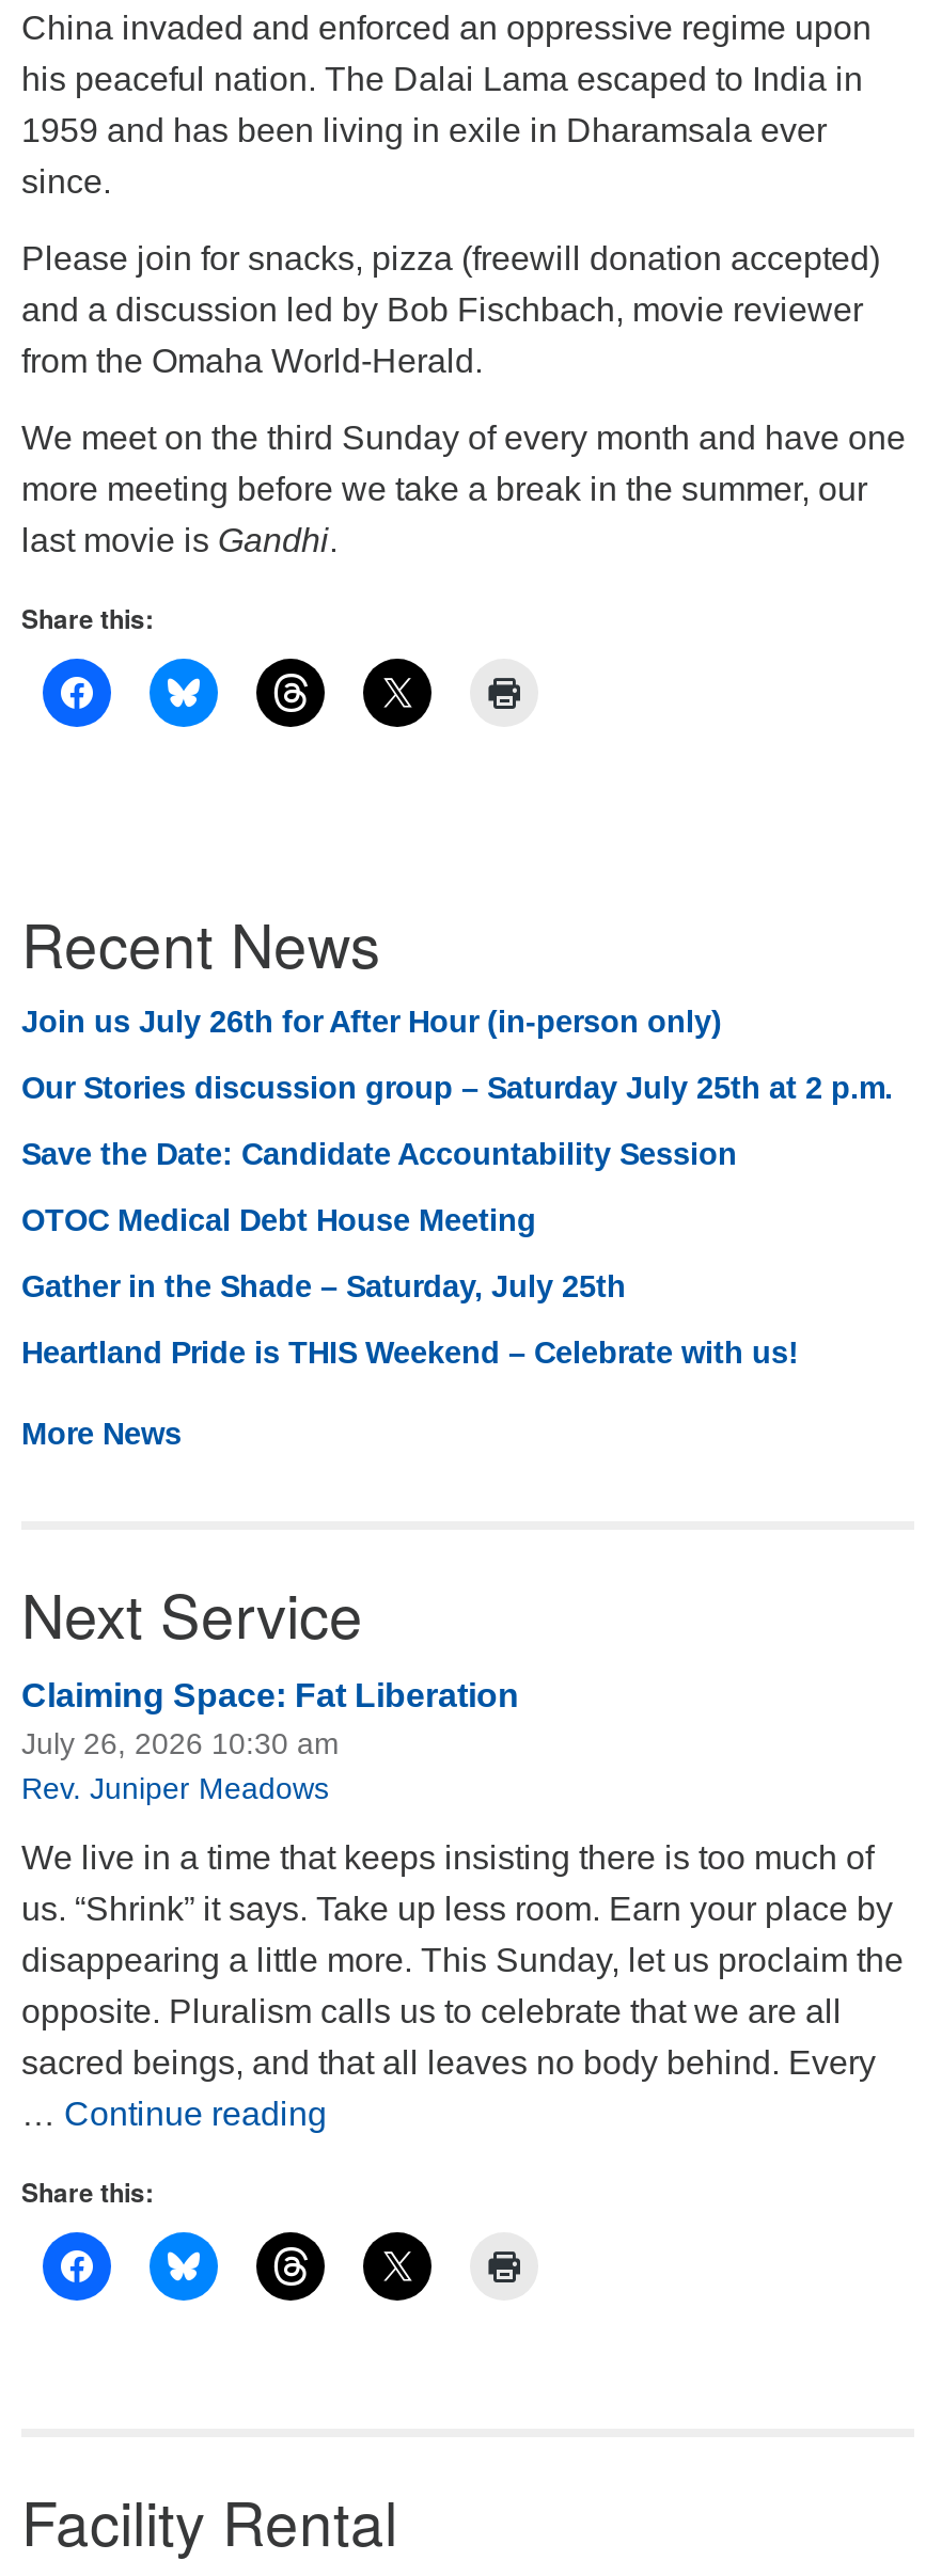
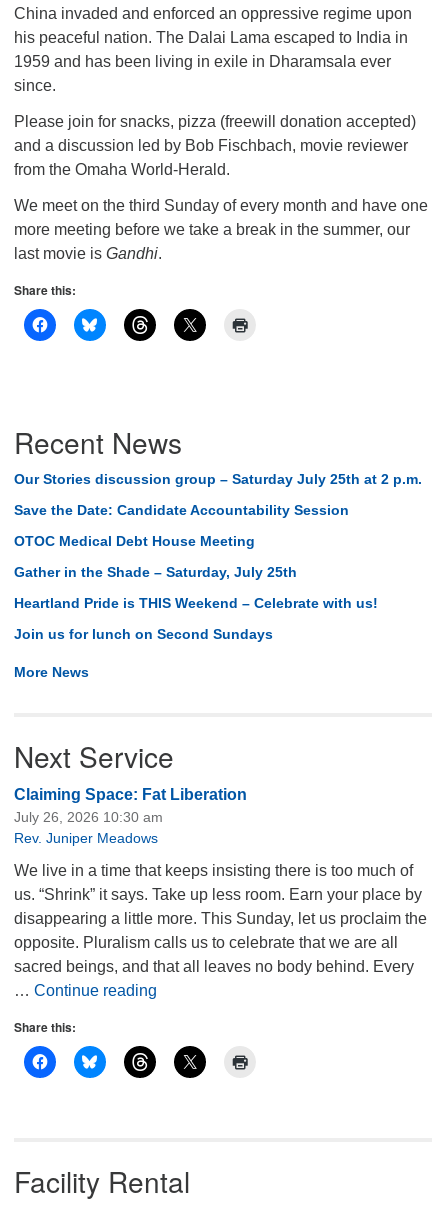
- Join us July 26th for After Hour (in-person only)

moved up: Our Stories discussion group – Saturday July 25th at 2 p.m. | Save the Date: Candidate Accountability Session | OTOC Medical Debt House Meeting | Gather in the Shade – Saturday, July 25th | Heartland Pride is THIS Weekend – Celebrate with us!

+ Join us for lunch on Second Sundays
